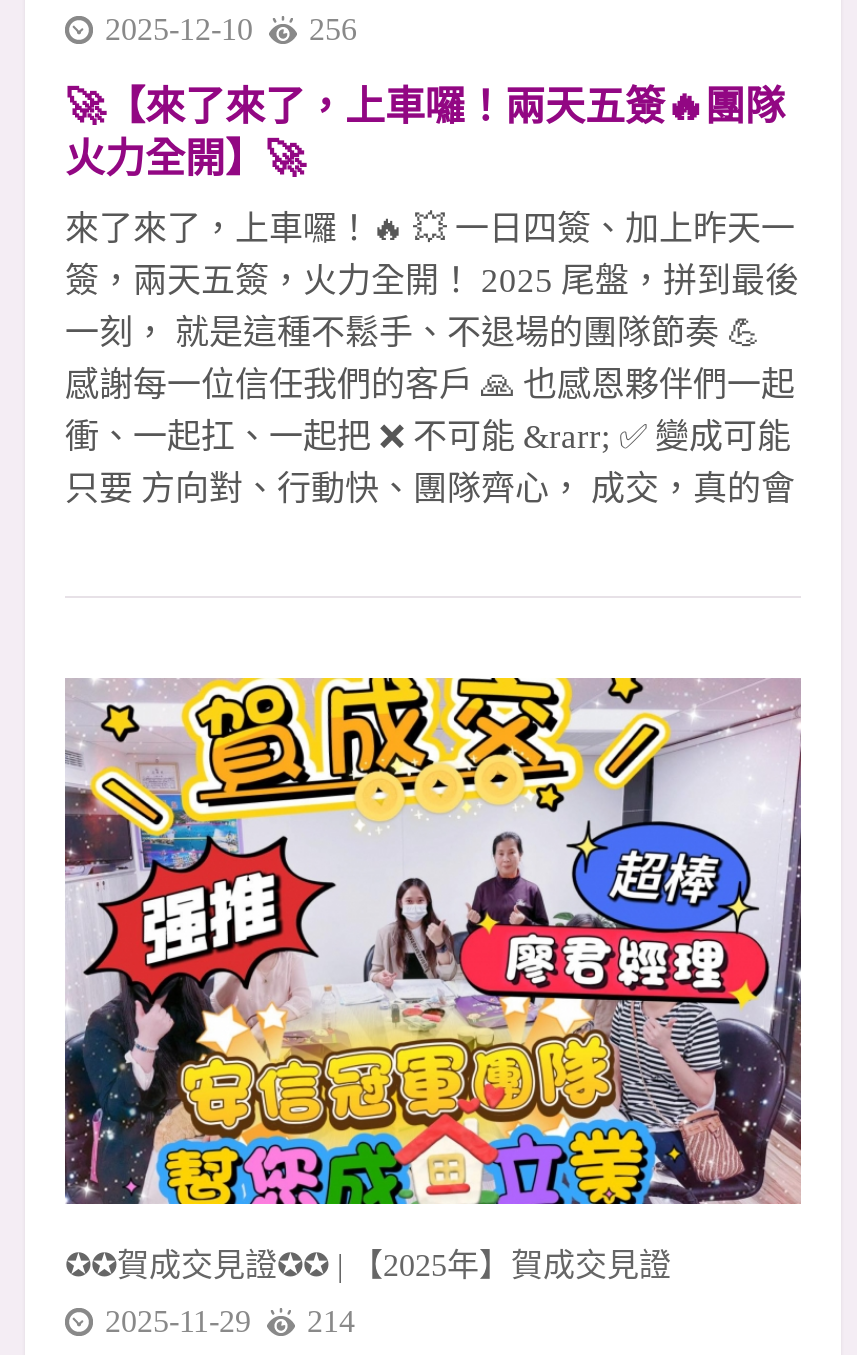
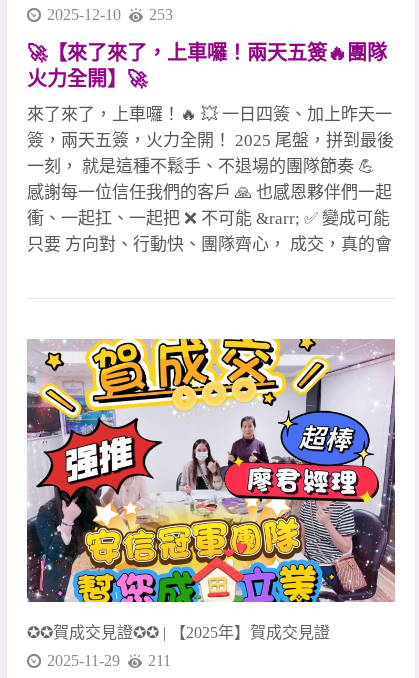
- 2025-12-10 256
+ 2025-12-10 253

- 2025-11-29 214
+ 2025-11-29 211
